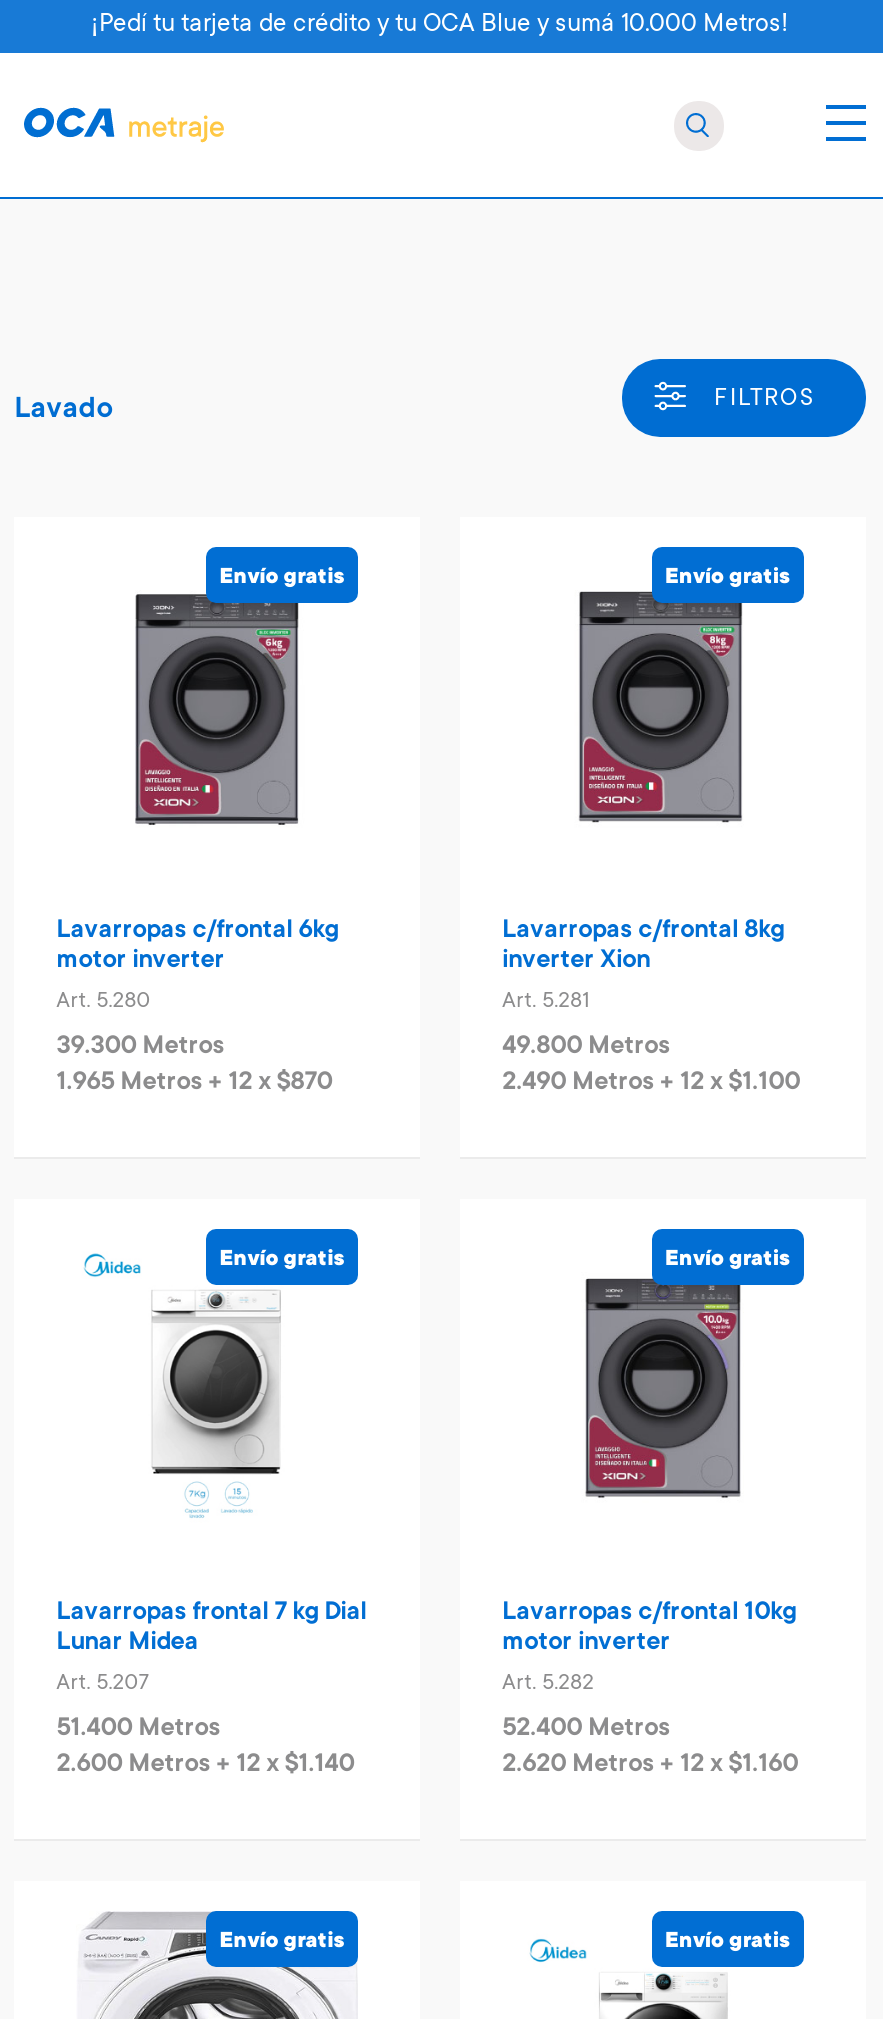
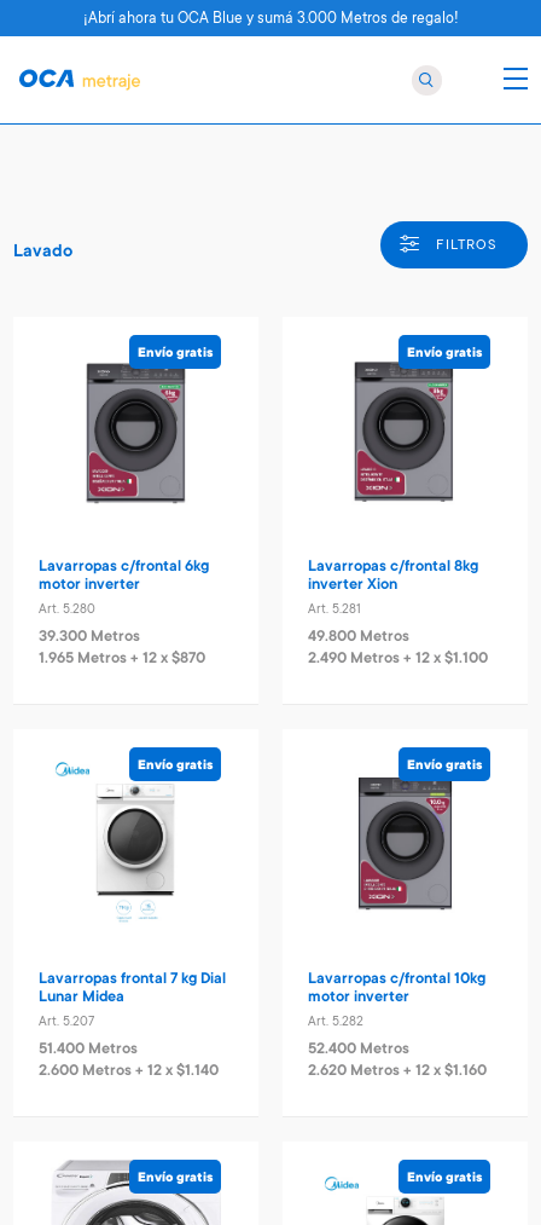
- ¡Pedí tu tarjeta de crédito y tu OCA Blue y sumá 10.000 Metros!
+ ¡Abrí ahora tu OCA Blue y sumá 3.000 Metros de regalo!
